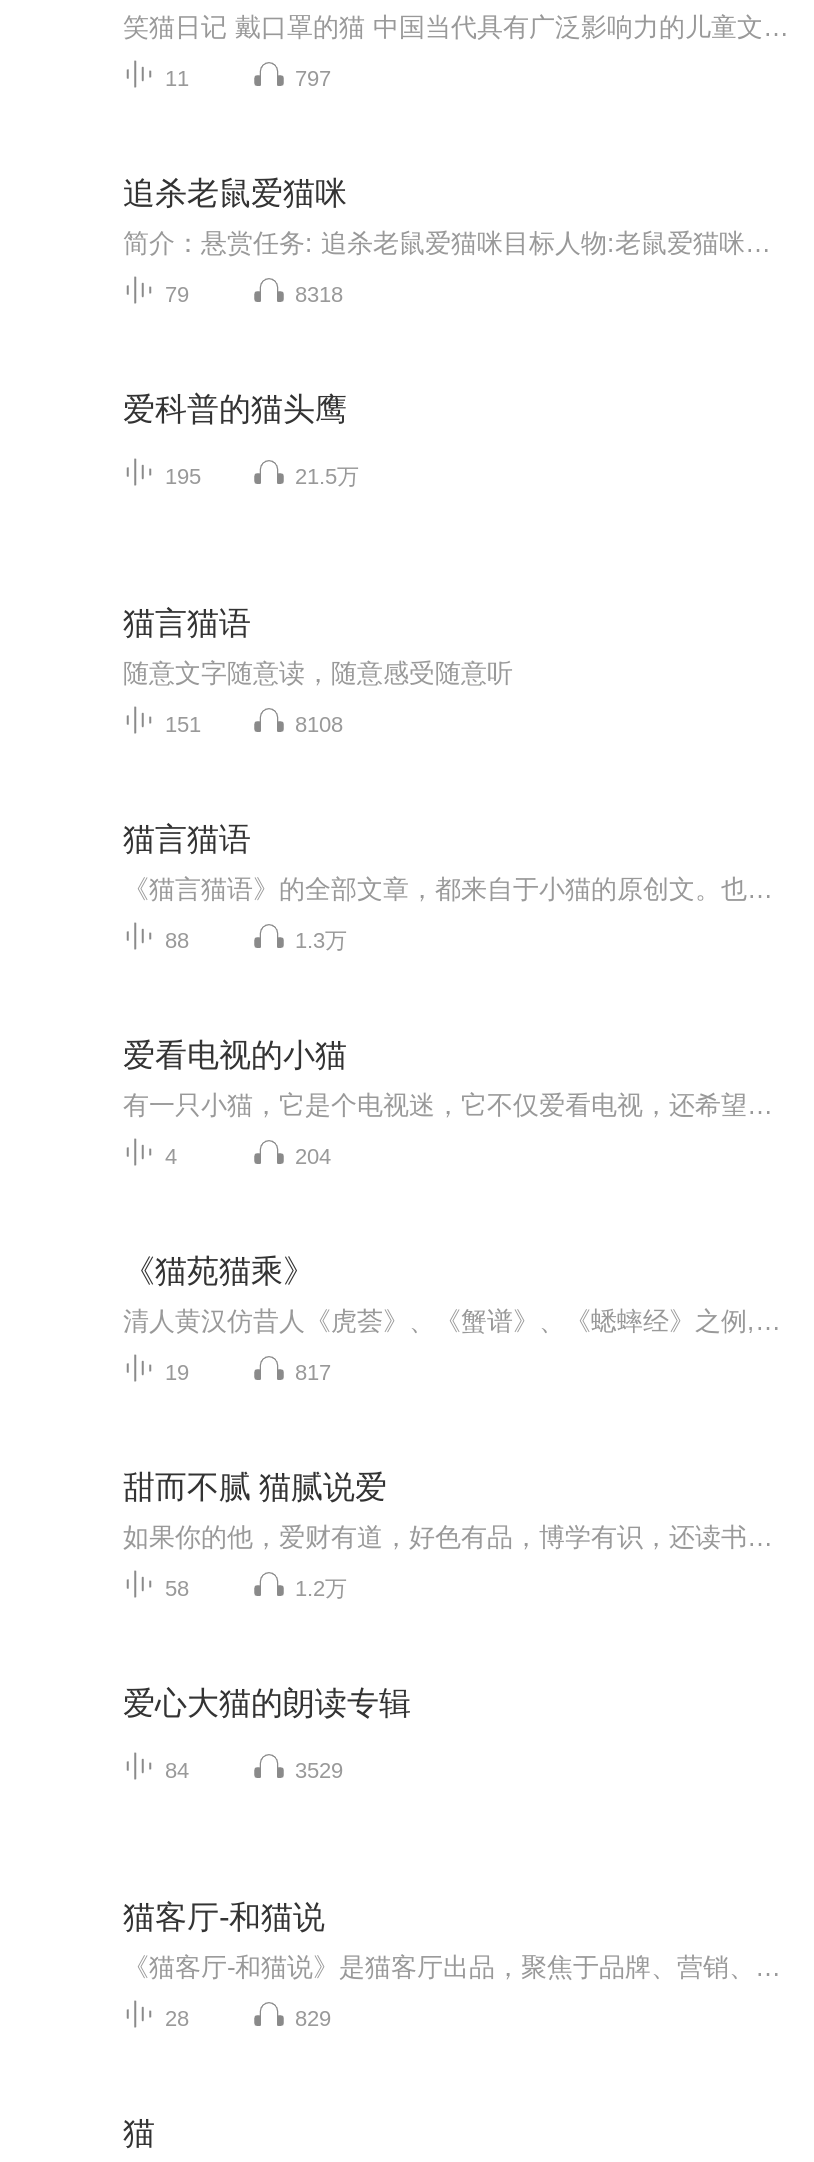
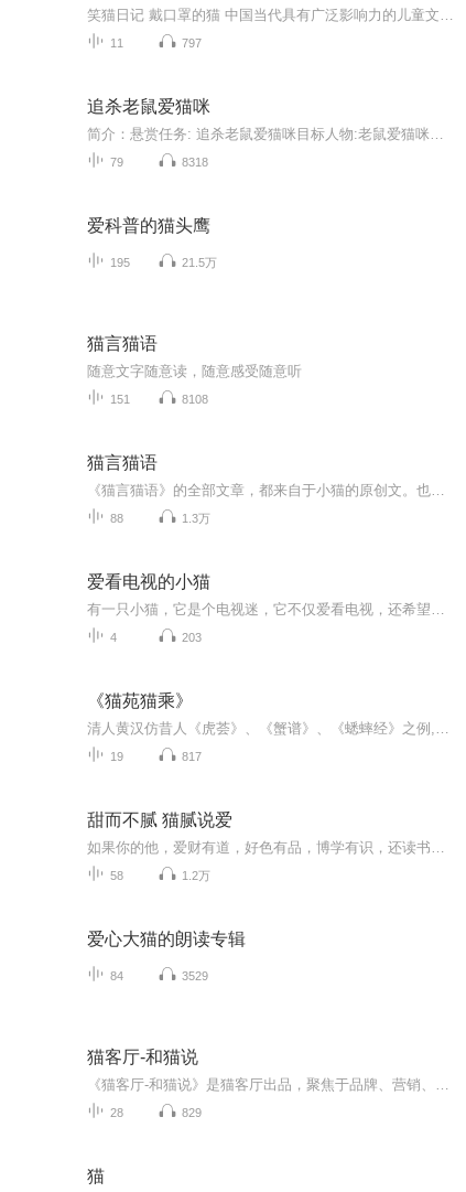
- 204
+ 203
